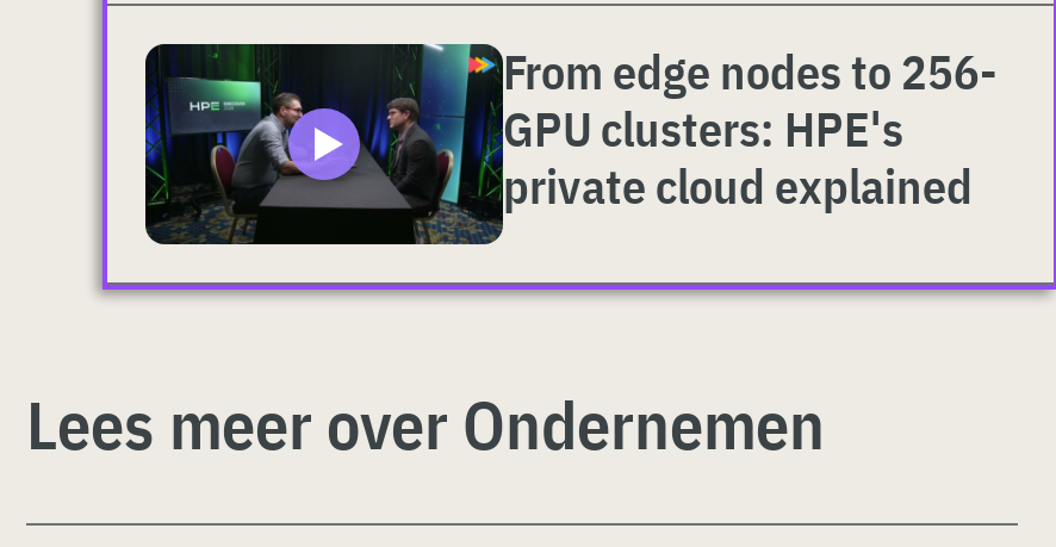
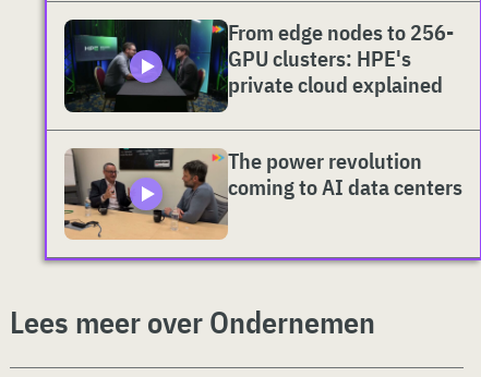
+ [image]
+ The power revolution
+ coming to AI data centers
